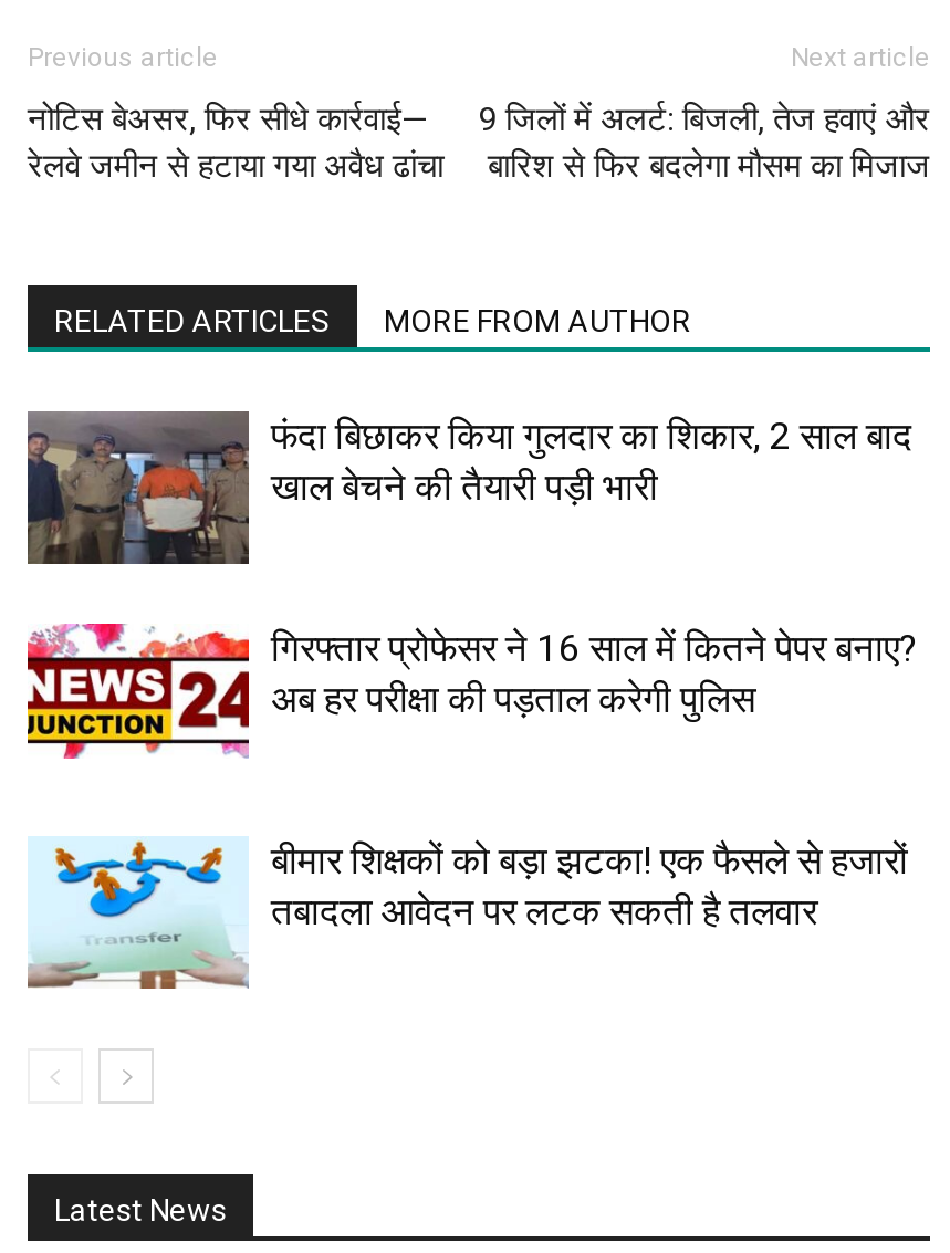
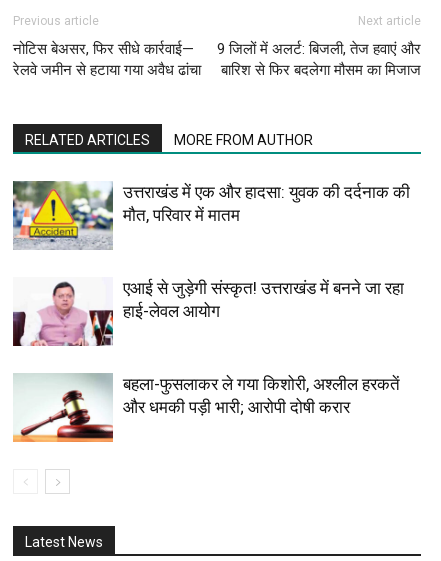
- [image]
- फंदा बिछाकर किया गुलदार का शिकार, 2 साल बाद
- खाल बेचने की तैयारी पड़ी भारी
+ [image]
+ उत्तराखंड में एक और हादसा: युवक की दर्दनाक की
+ मौत, परिवार में मातम

- [image]
- गिरफ्तार प्रोफेसर ने 16 साल में कितने पेपर बनाए?
- अब हर परीक्षा की पड़ताल करेगी पुलिस
+ [image]
+ एआई से जुड़ेगी संस्कृत! उत्तराखंड में बनने जा रहा
+ हाई-लेवल आयोग

- [image]
- बीमार शिक्षकों को बड़ा झटका! एक फैसले से हजारों
- तबादला आवेदन पर लटक सकती है तलवार
+ [image]
+ बहला-फुसलाकर ले गया किशोरी, अश्लील हरकतें
+ और धमकी पड़ी भारी; आरोपी दोषी करार
